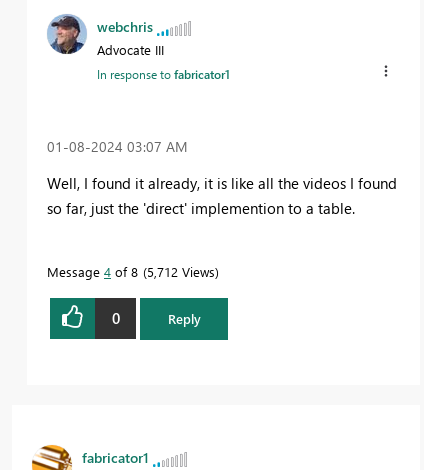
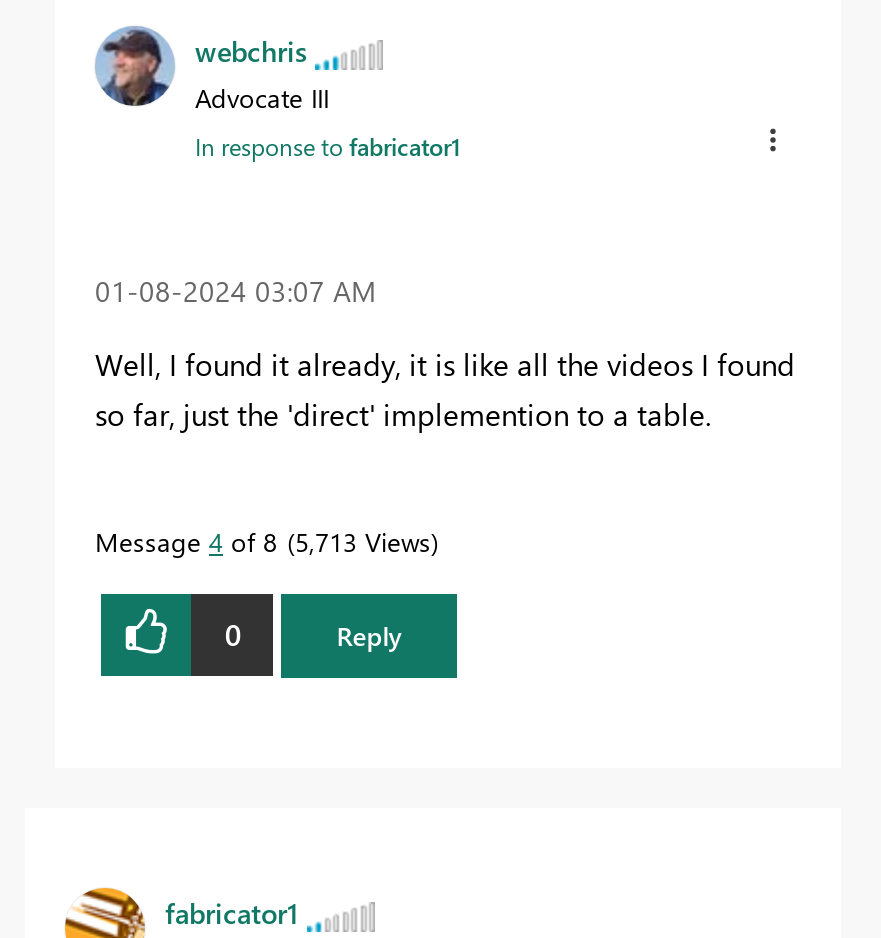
- Message 4 of 8 5,712 Views
+ Message 4 of 8 5,713 Views
